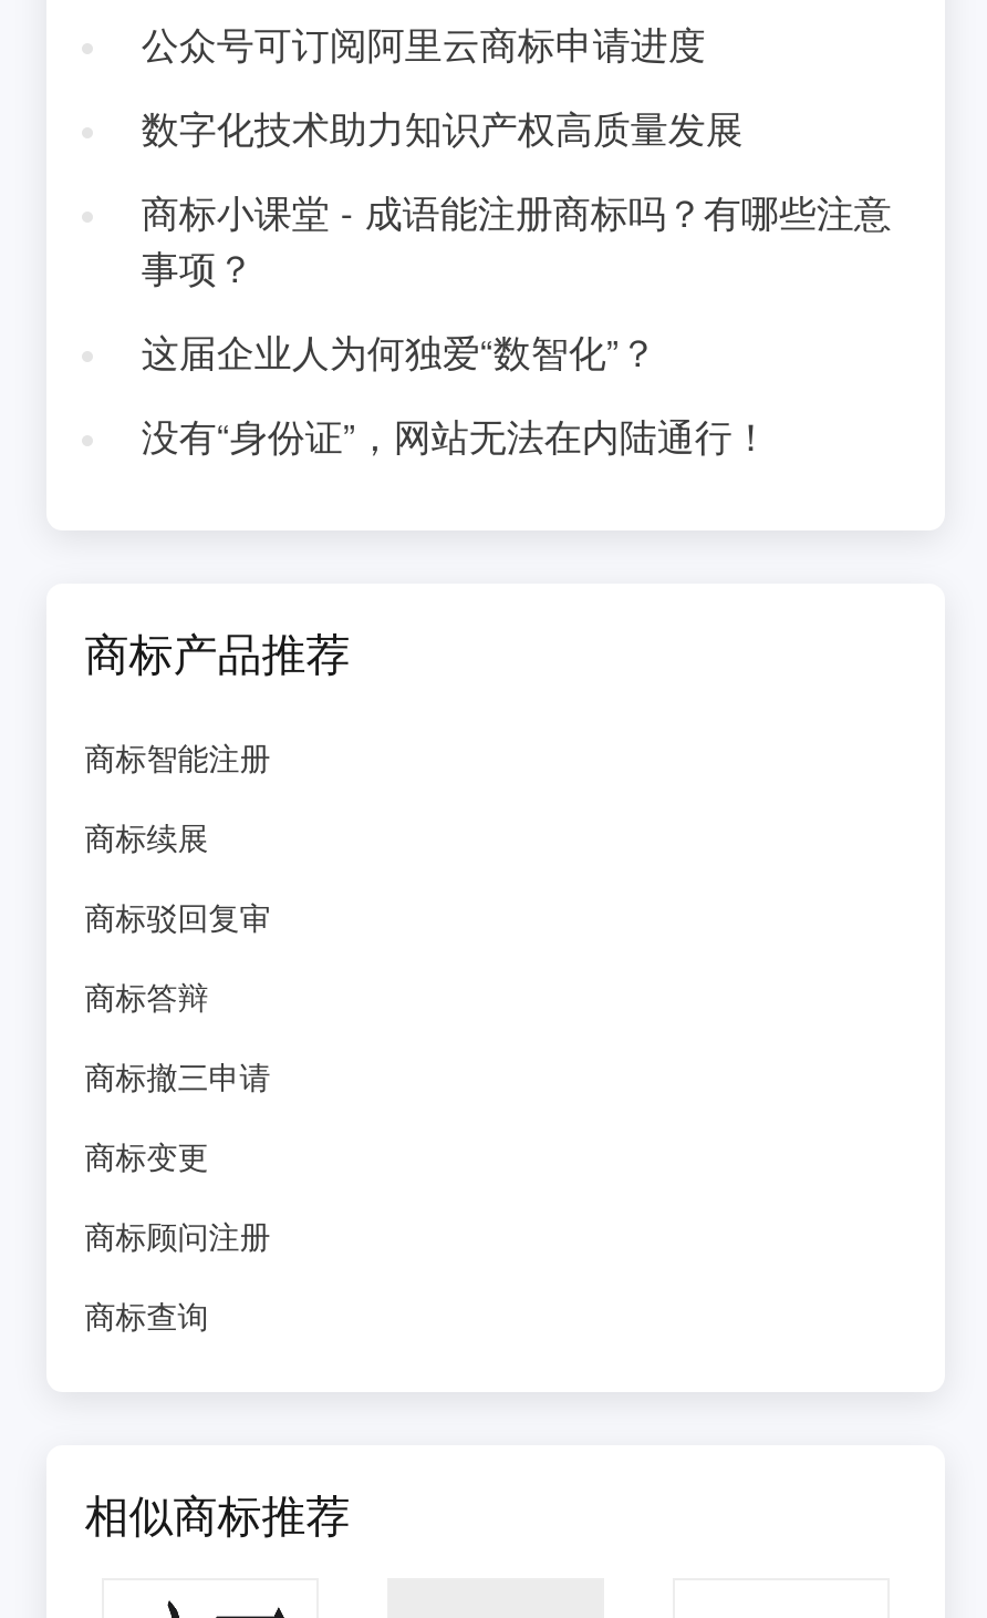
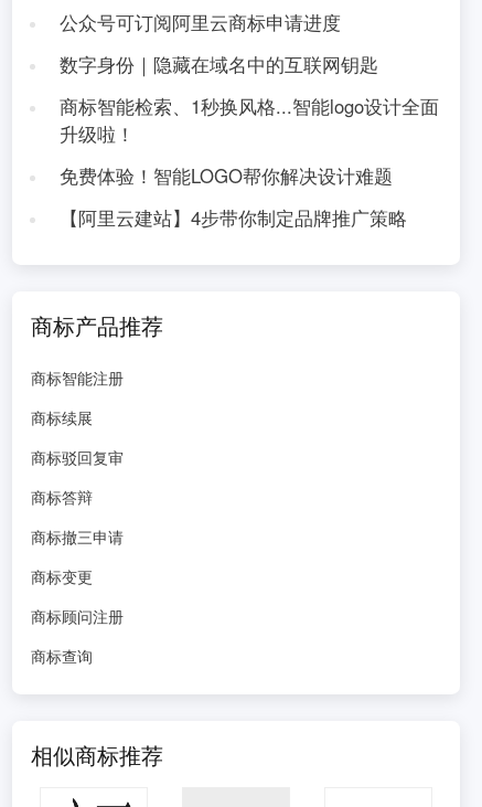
- 数字化技术助力知识产权高质量发展
+ 数字身份｜隐藏在域名中的互联网钥匙

- 商标小课堂 - 成语能注册商标吗？有哪些注意
- 事项？
+ 商标智能检索、1秒换风格...智能logo设计全面
+ 升级啦！

- 这届企业人为何独爱“数智化”？
+ 免费体验！智能LOGO帮你解决设计难题

- 没有“身份证”，网站无法在内陆通行！
+ 【阿里云建站】4步带你制定品牌推广策略
